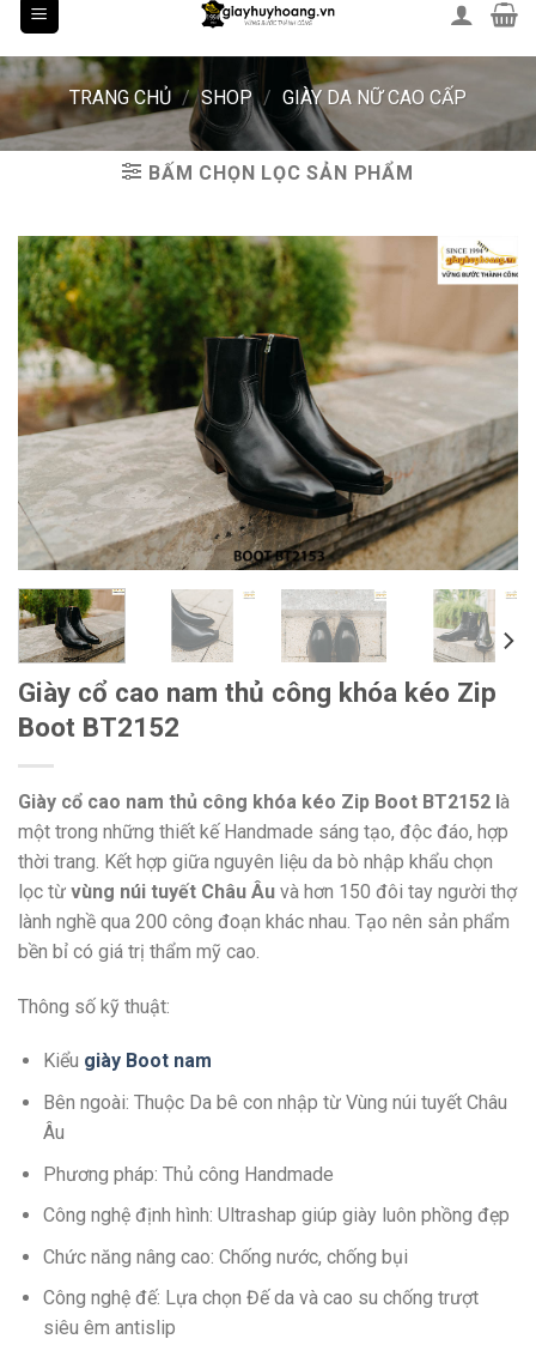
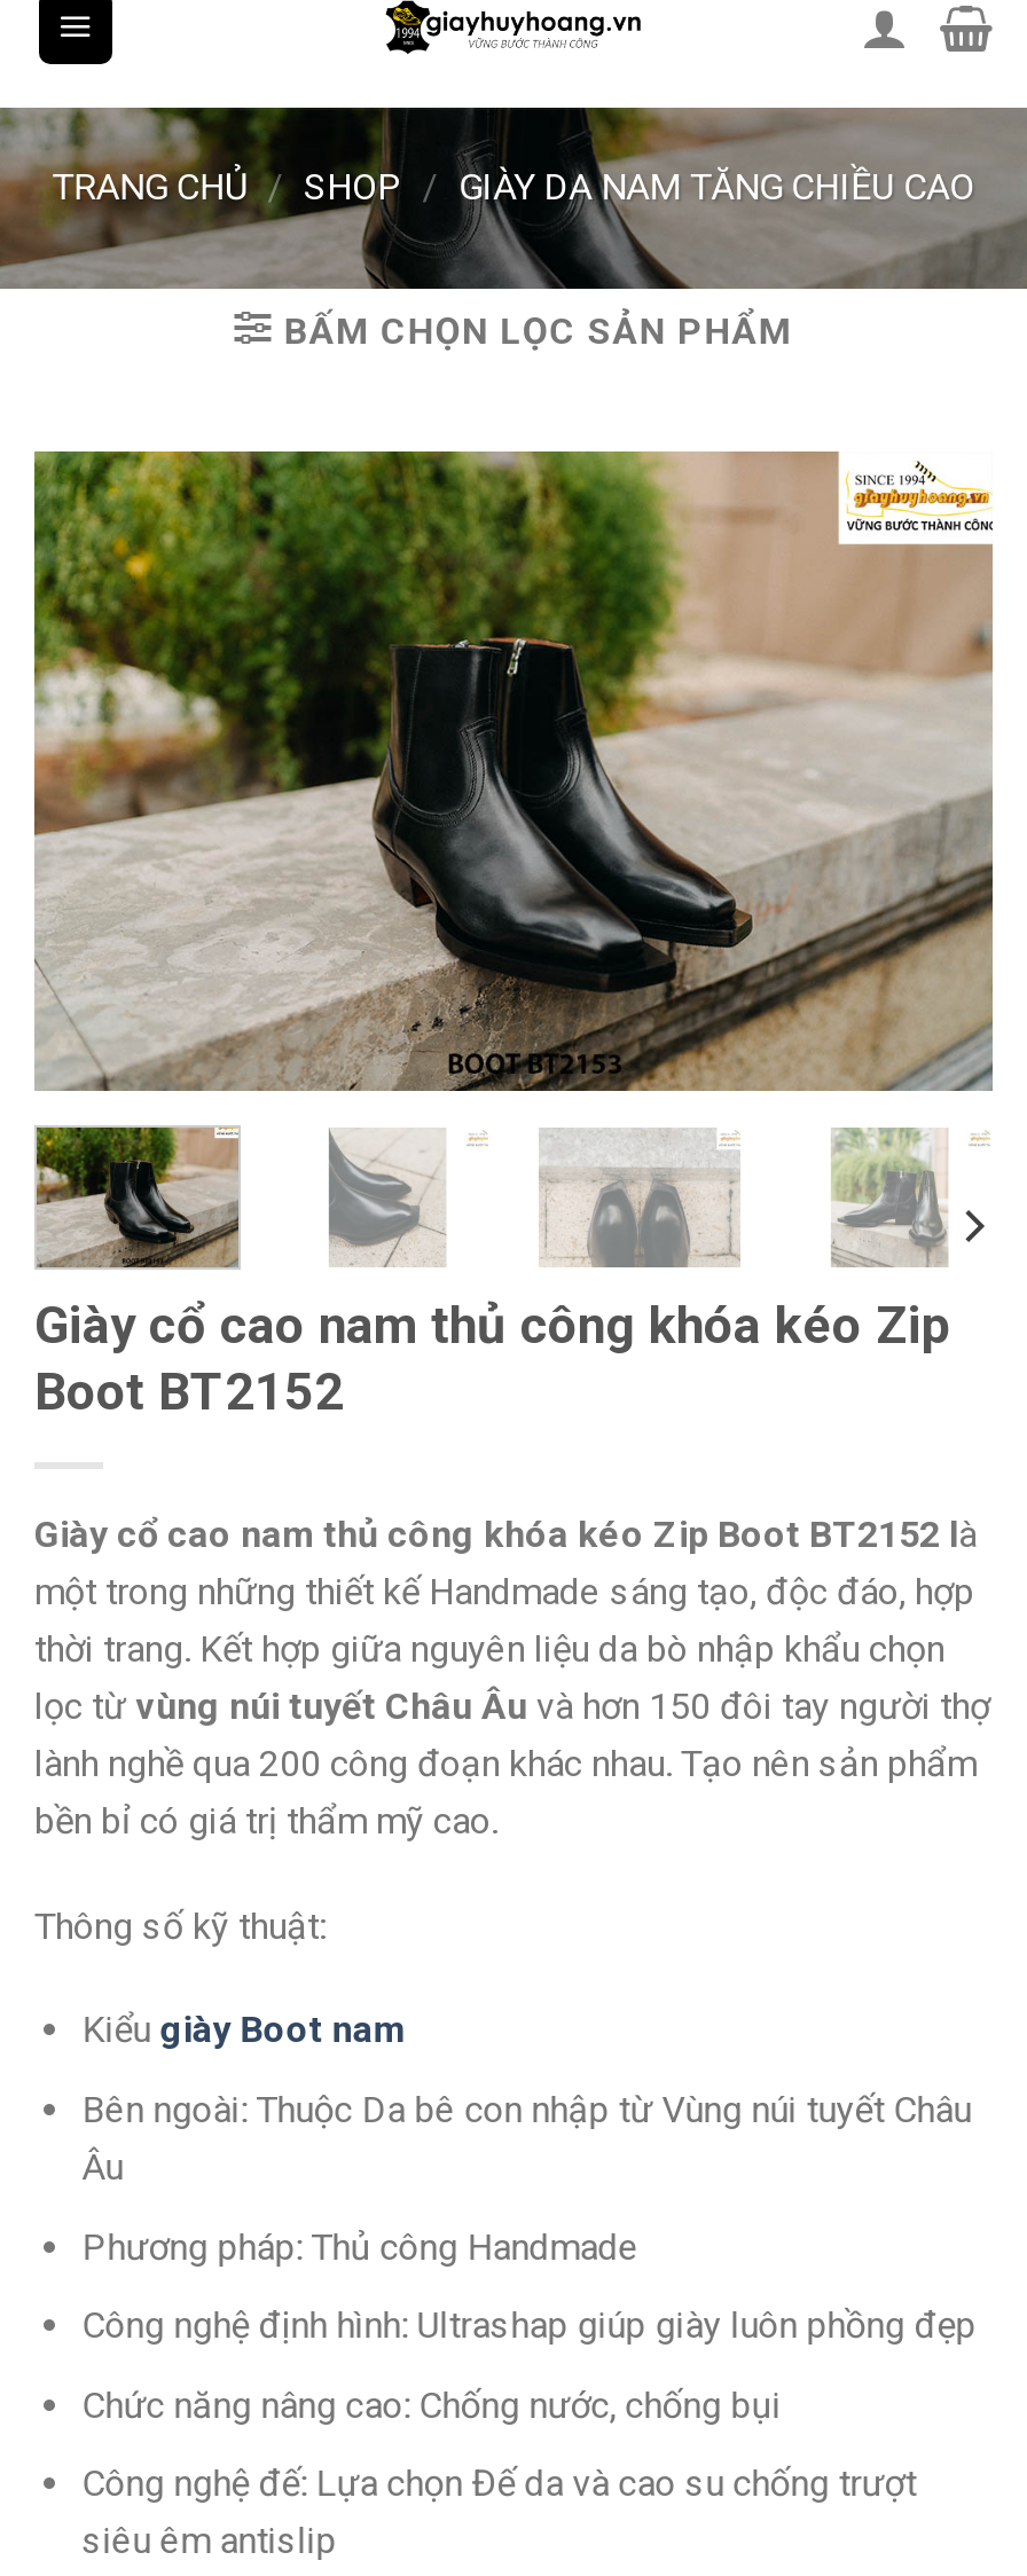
- TRANG CHỦ / SHOP / GIÀY DA NỮ CAO CẤP
+ TRANG CHỦ / SHOP / GIÀY DA NAM TĂNG CHIỀU CAO
